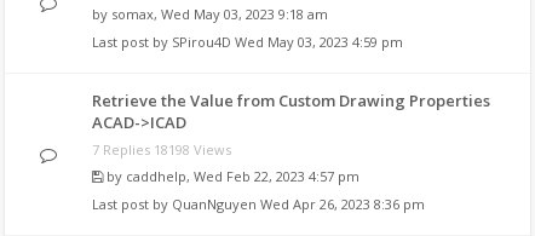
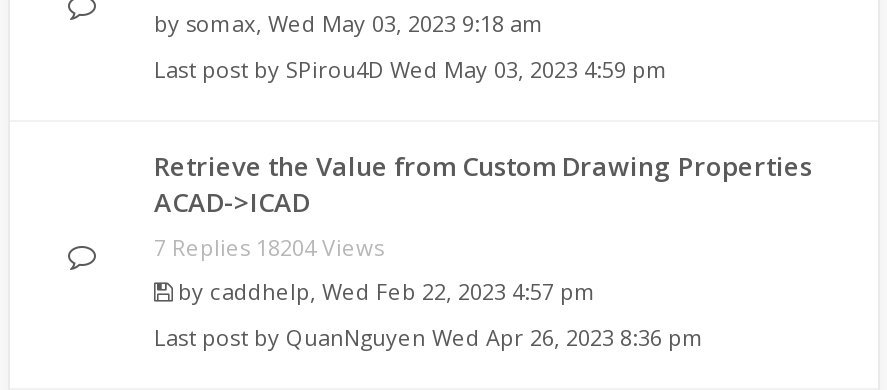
- 7 Replies 18198 Views
+ 7 Replies 18204 Views
